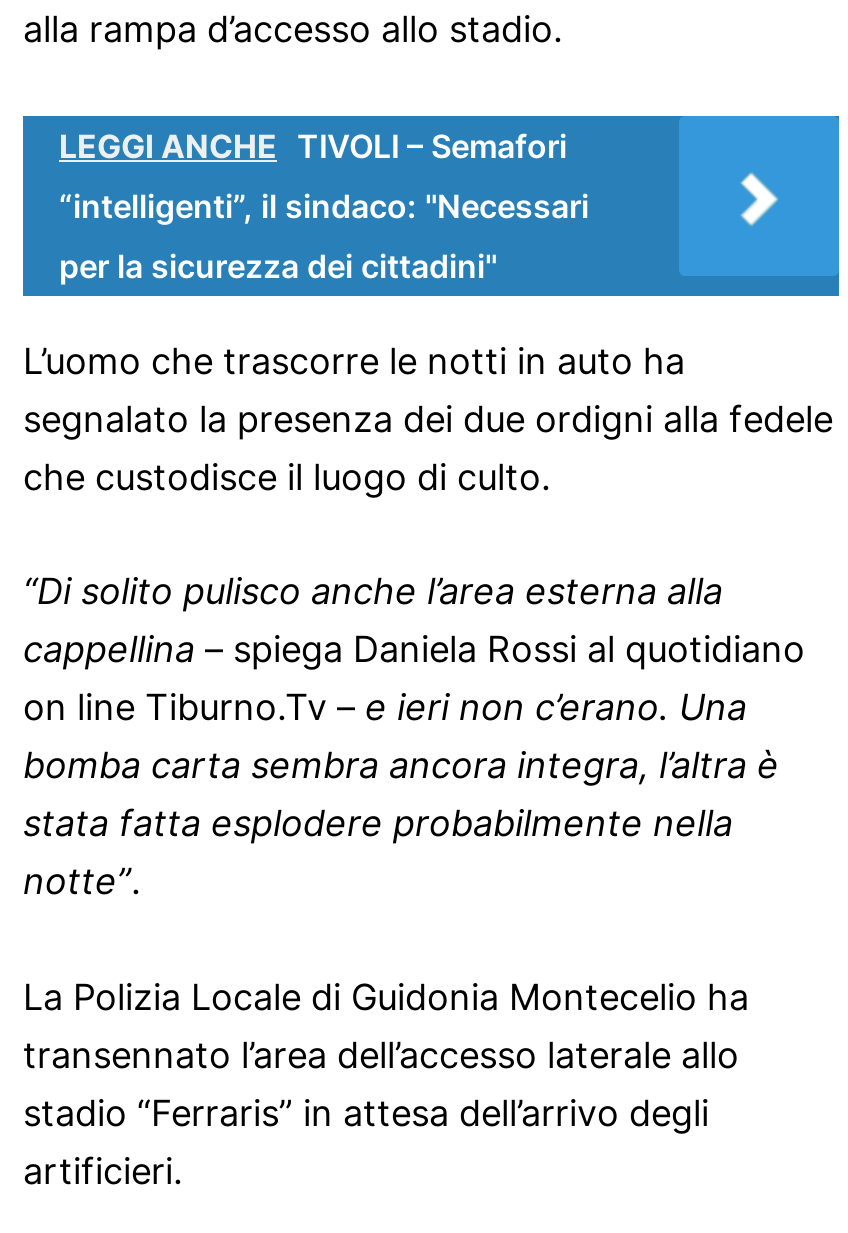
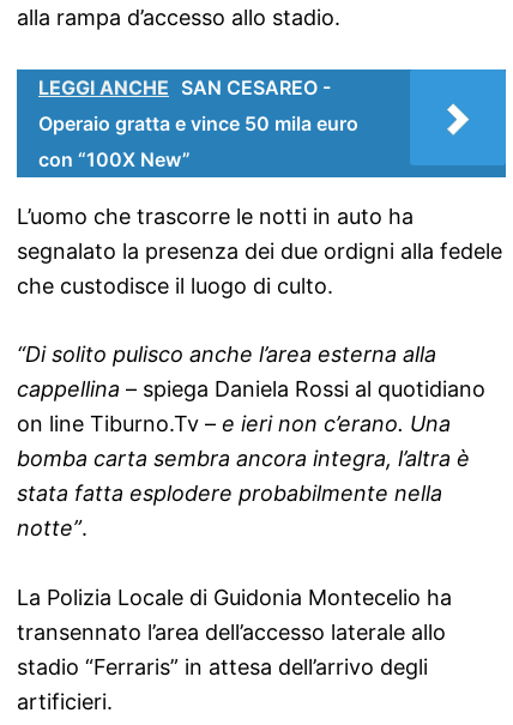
- LEGGI ANCHE TIVOLI – Semafori
+ LEGGI ANCHE SAN CESAREO -

- “intelligenti”, il sindaco: "Necessari
+ Operaio gratta e vince 50 mila euro

- per la sicurezza dei cittadini"
+ con “100X New”
